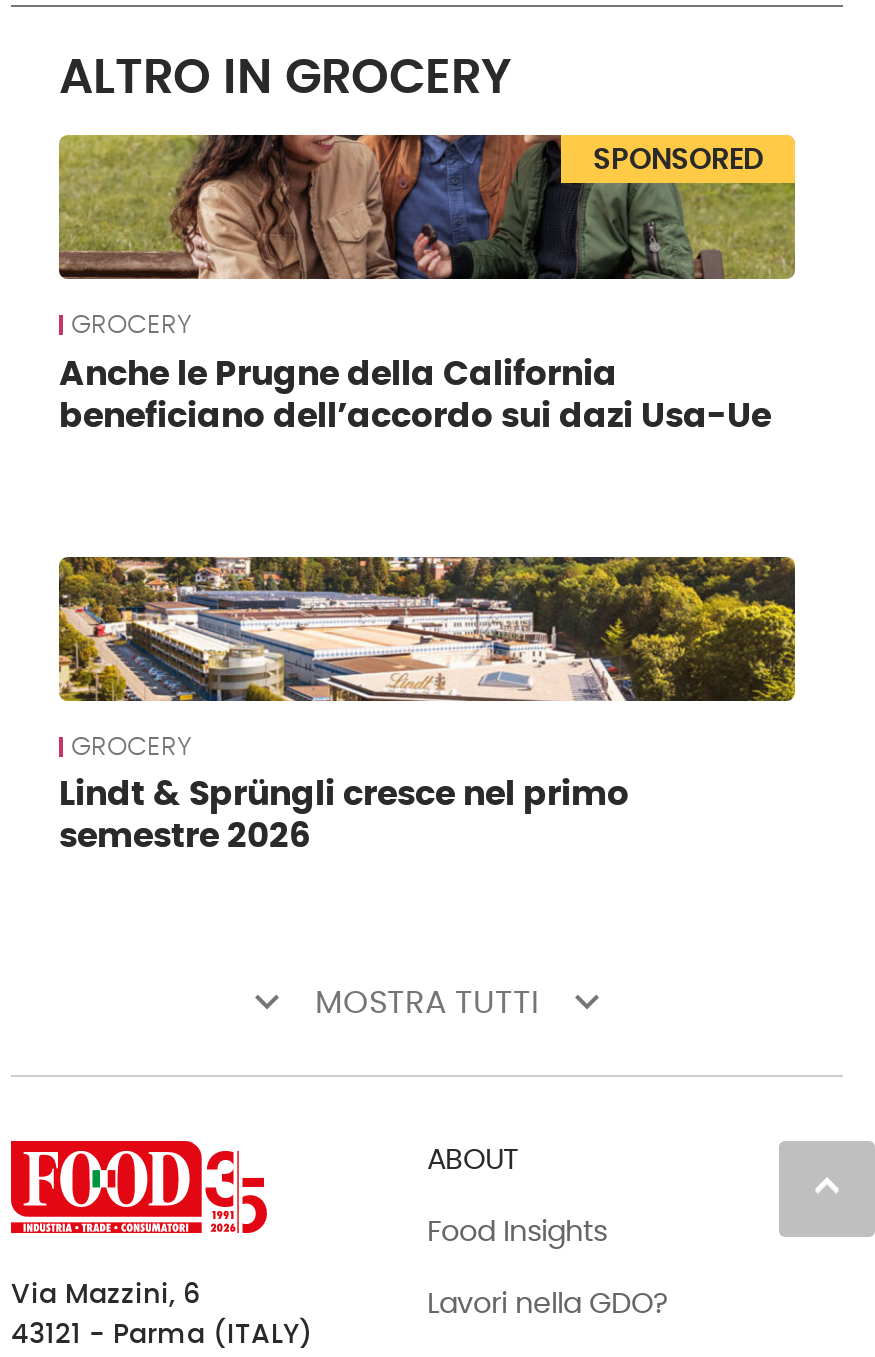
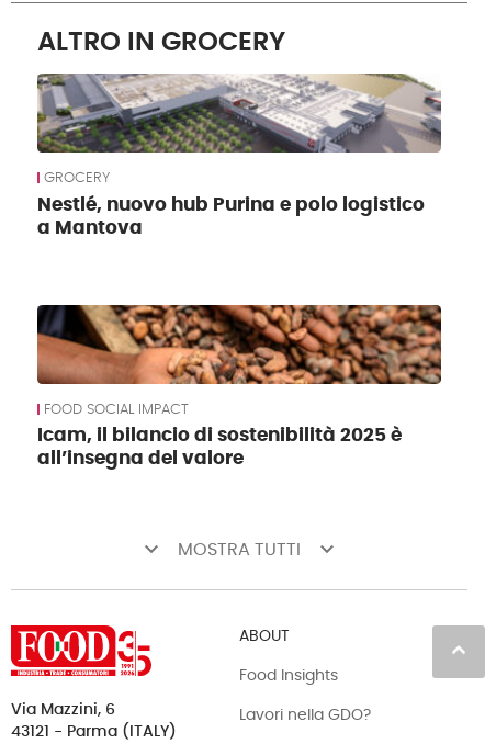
- [image]
- Anche le Prugne della California
- beneficiano dell’accordo sui dazi Usa-Ue
+ [image]
+ Nestlé, nuovo hub Purina e polo logistico
+ a Mantova

- SPONSORED

- [image]
- GROCERY
+ [image]
+ FOOD SOCIAL IMPACT

- Lindt & Sprüngli cresce nel primo
- semestre 2026
+ Icam, il bilancio di sostenibilità 2025 è
+ all’insegna del valore
